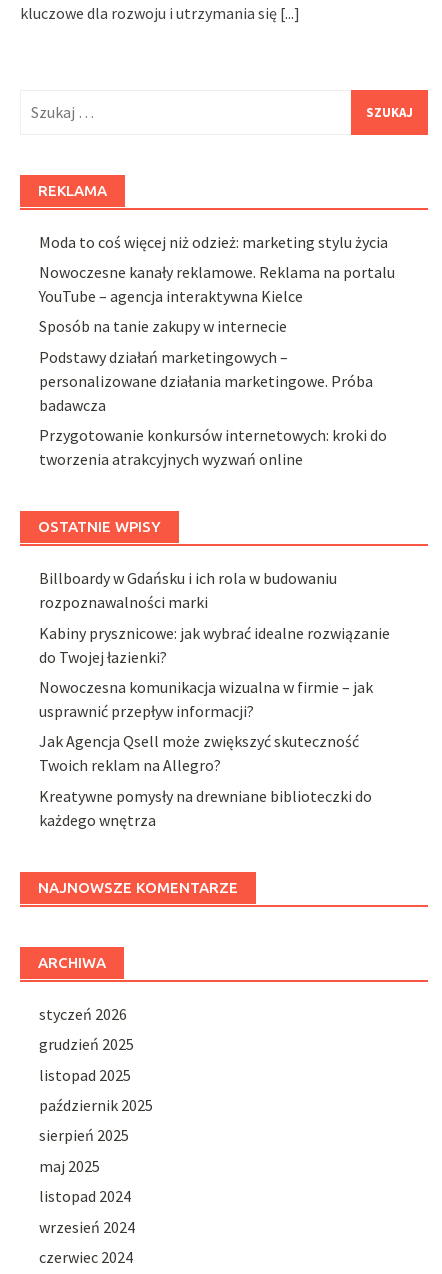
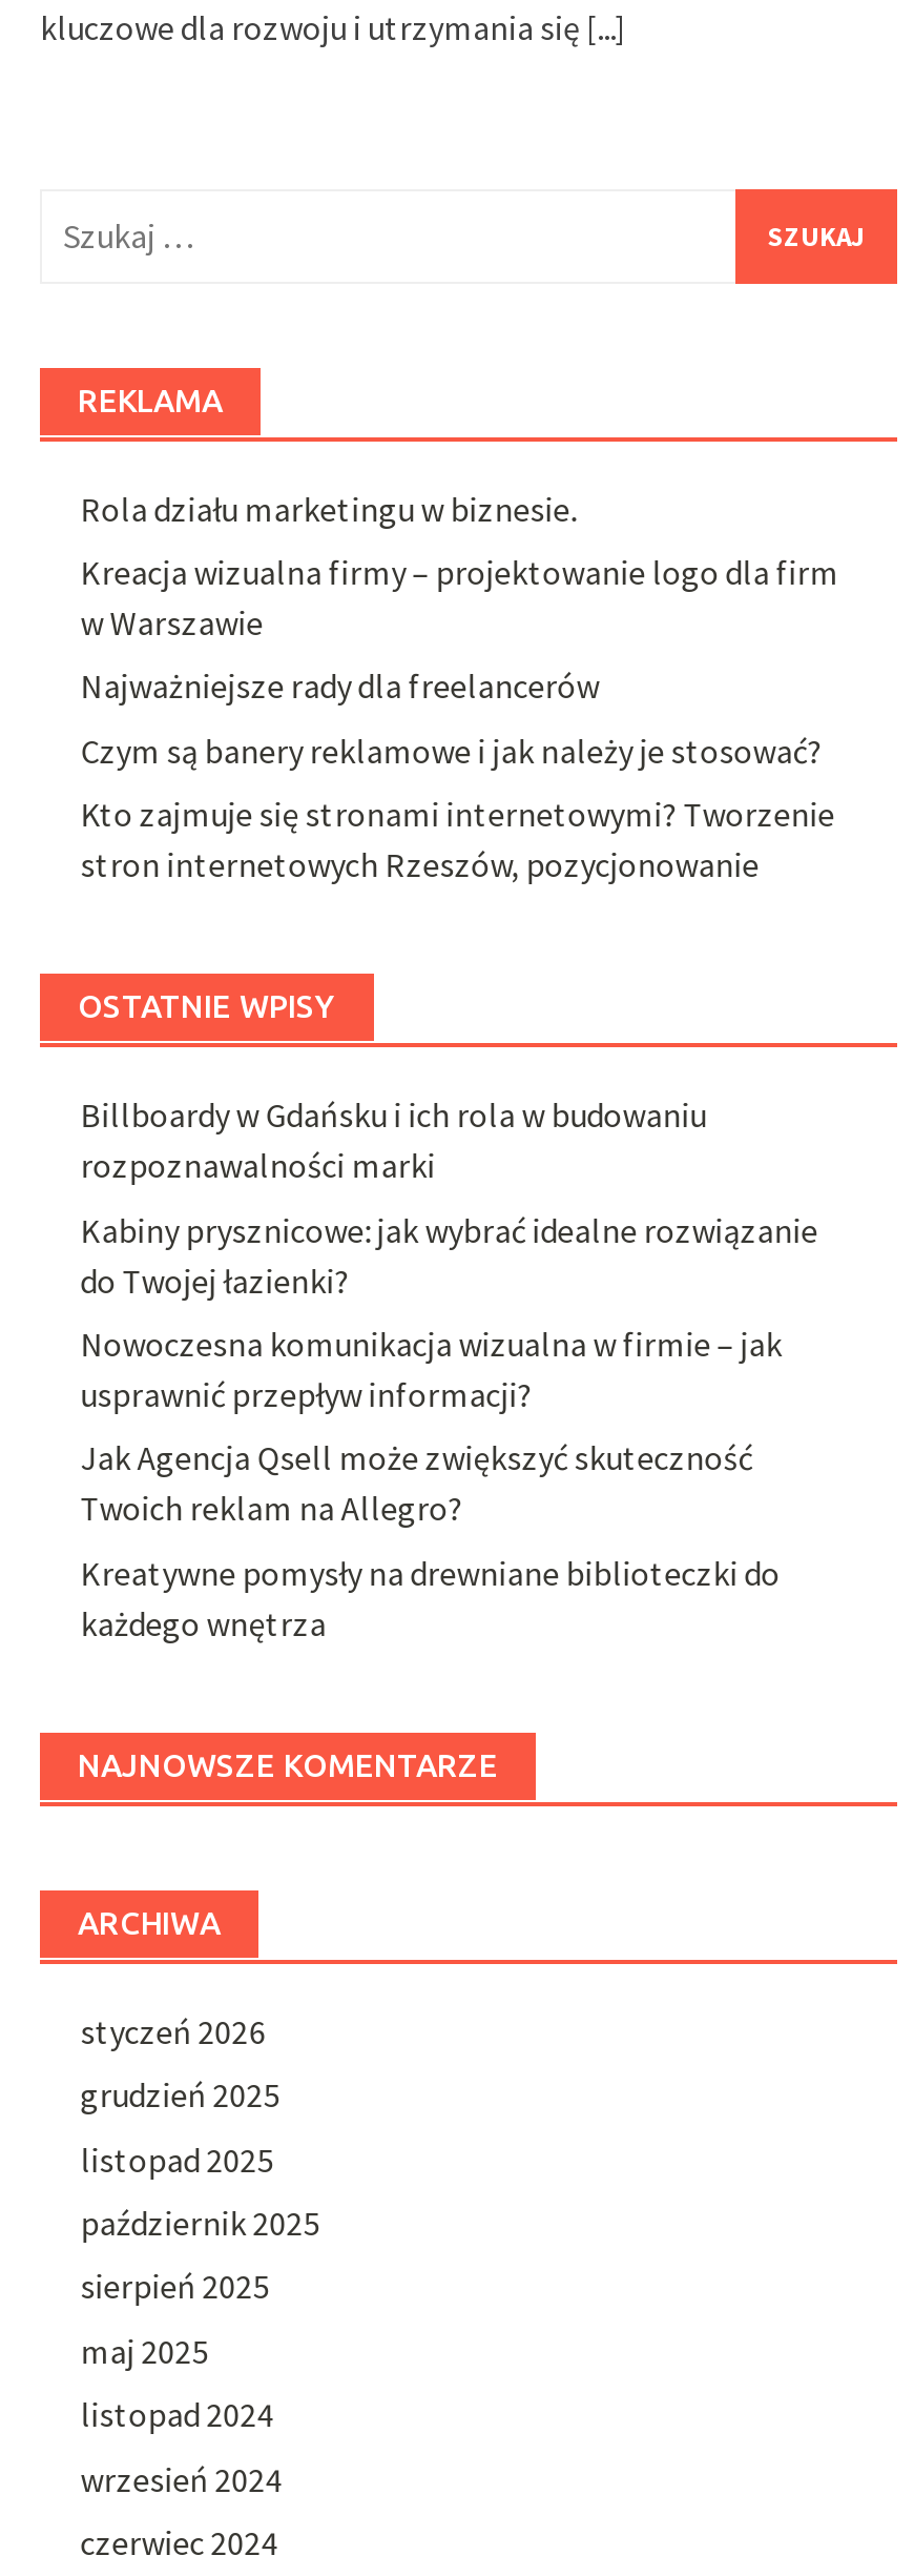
- Moda to coś więcej niż odzież: marketing stylu życia
+ Rola działu marketingu w biznesie.

- Nowoczesne kanały reklamowe. Reklama na portalu
- YouTube – agencja interaktywna Kielce
+ Kreacja wizualna firmy – projektowanie logo dla firm
+ w Warszawie

- Sposób na tanie zakupy w internecie
+ Najważniejsze rady dla freelancerów

- Podstawy działań marketingowych –
- personalizowane działania marketingowe. Próba
- badawcza
+ Czym są banery reklamowe i jak należy je stosować?

- Przygotowanie konkursów internetowych: kroki do
- tworzenia atrakcyjnych wyzwań online
+ Kto zajmuje się stronami internetowymi? Tworzenie
+ stron internetowych Rzeszów, pozycjonowanie
